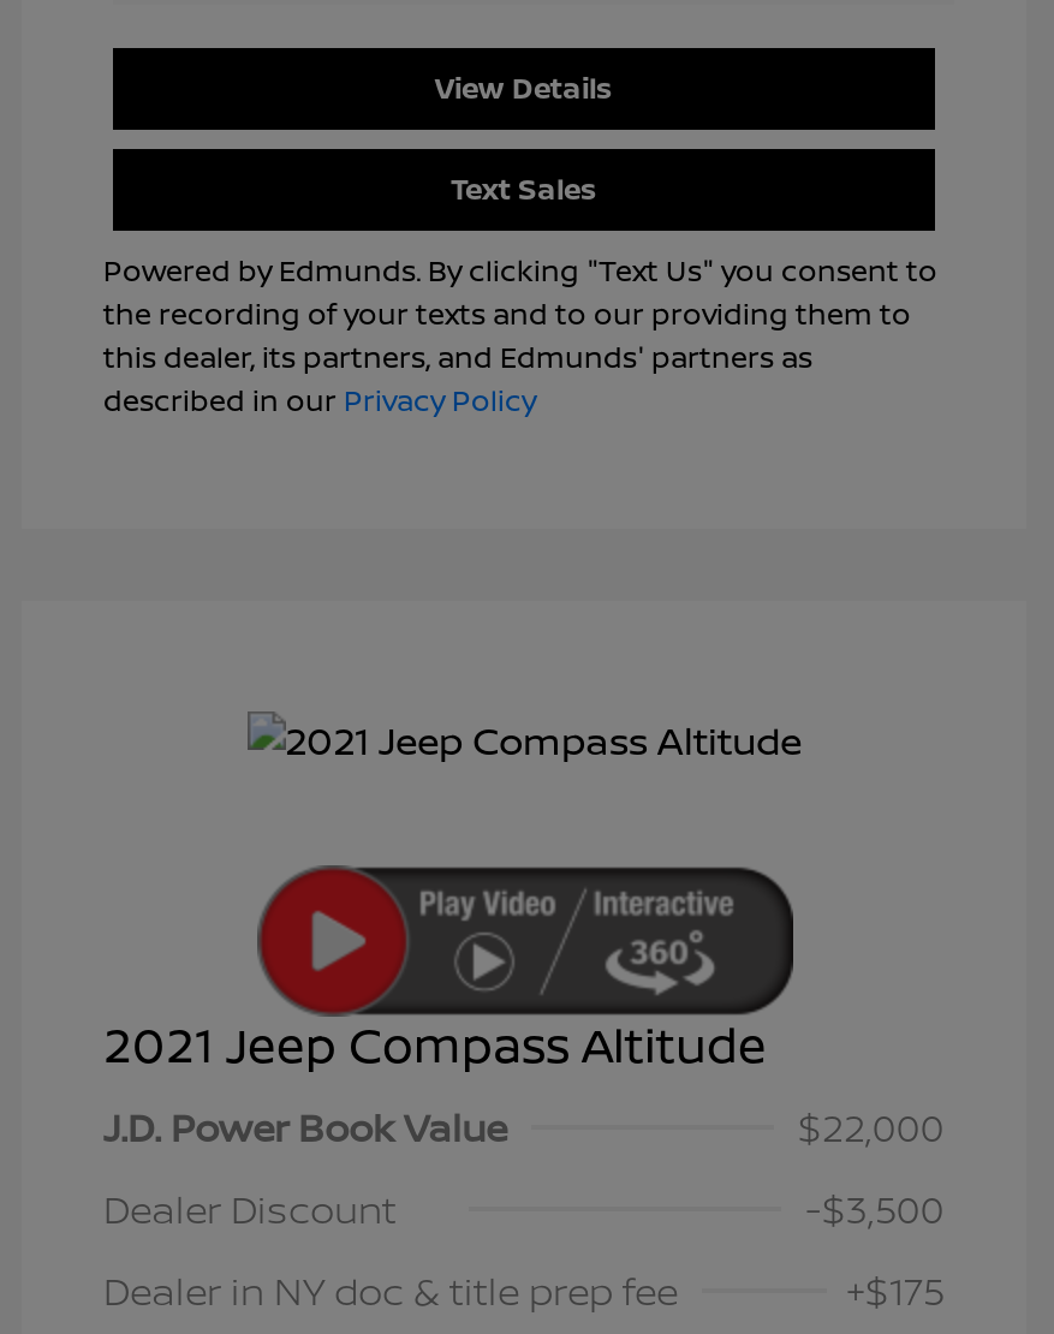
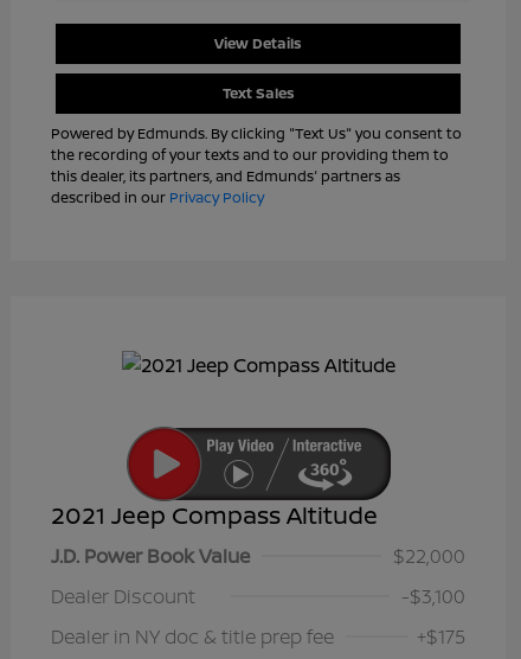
- -$3,500
+ -$3,100
